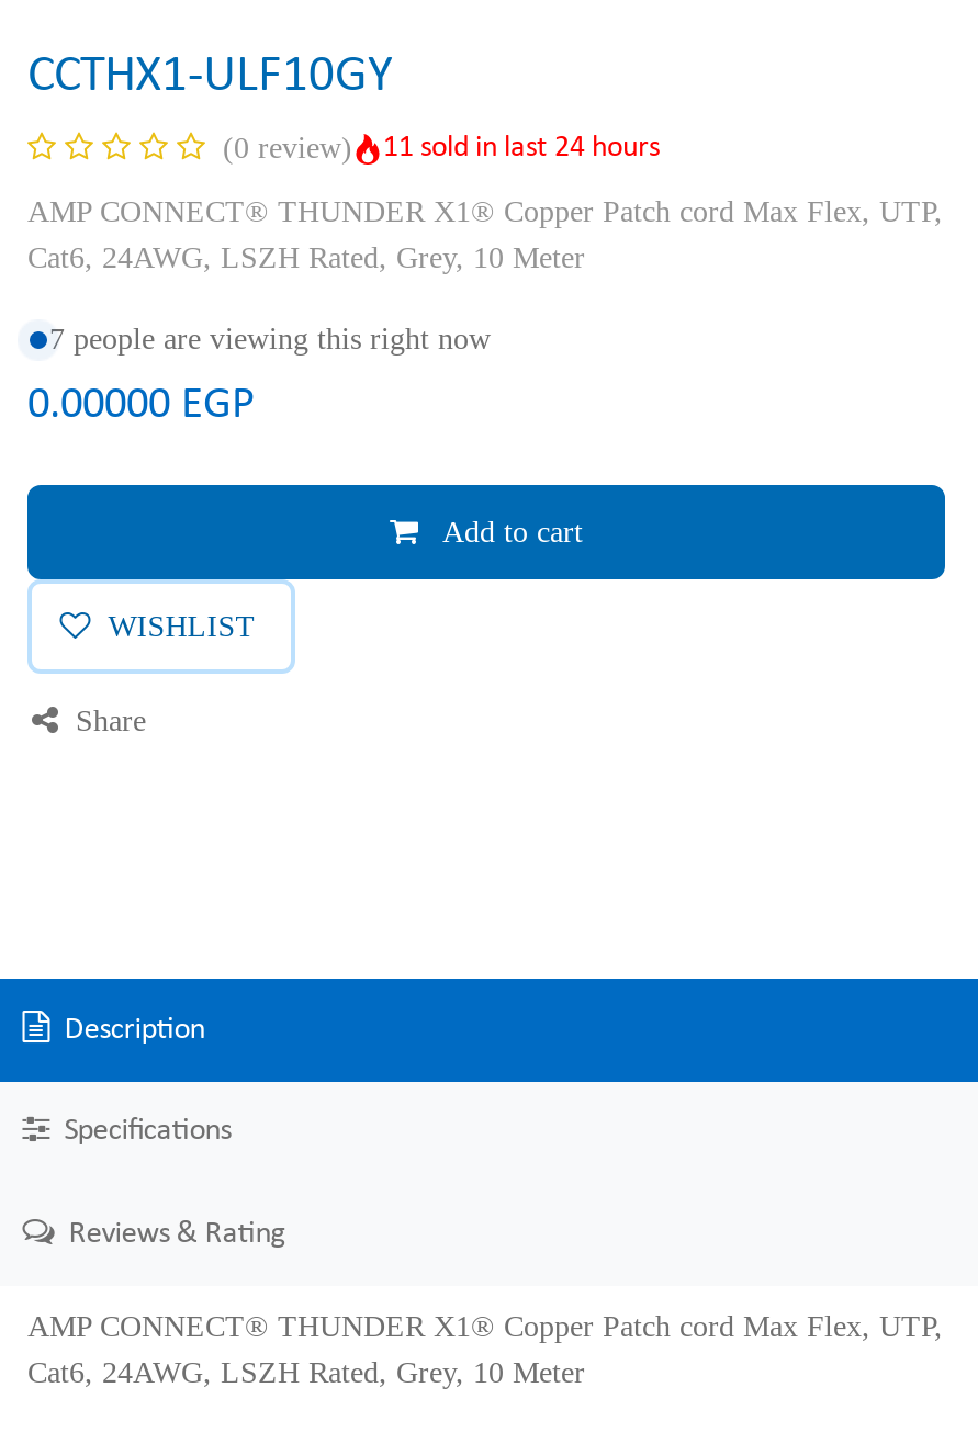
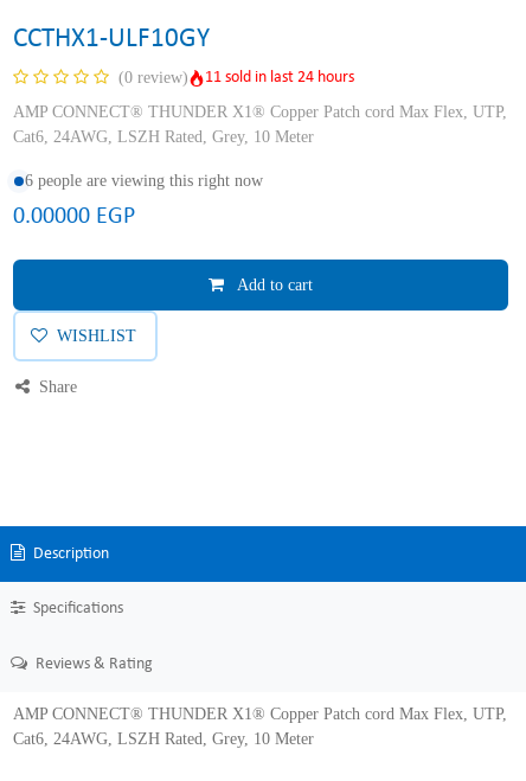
- 7 people are viewing this right now
+ 6 people are viewing this right now
